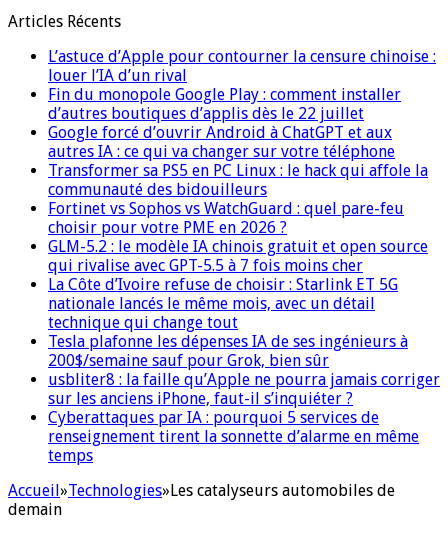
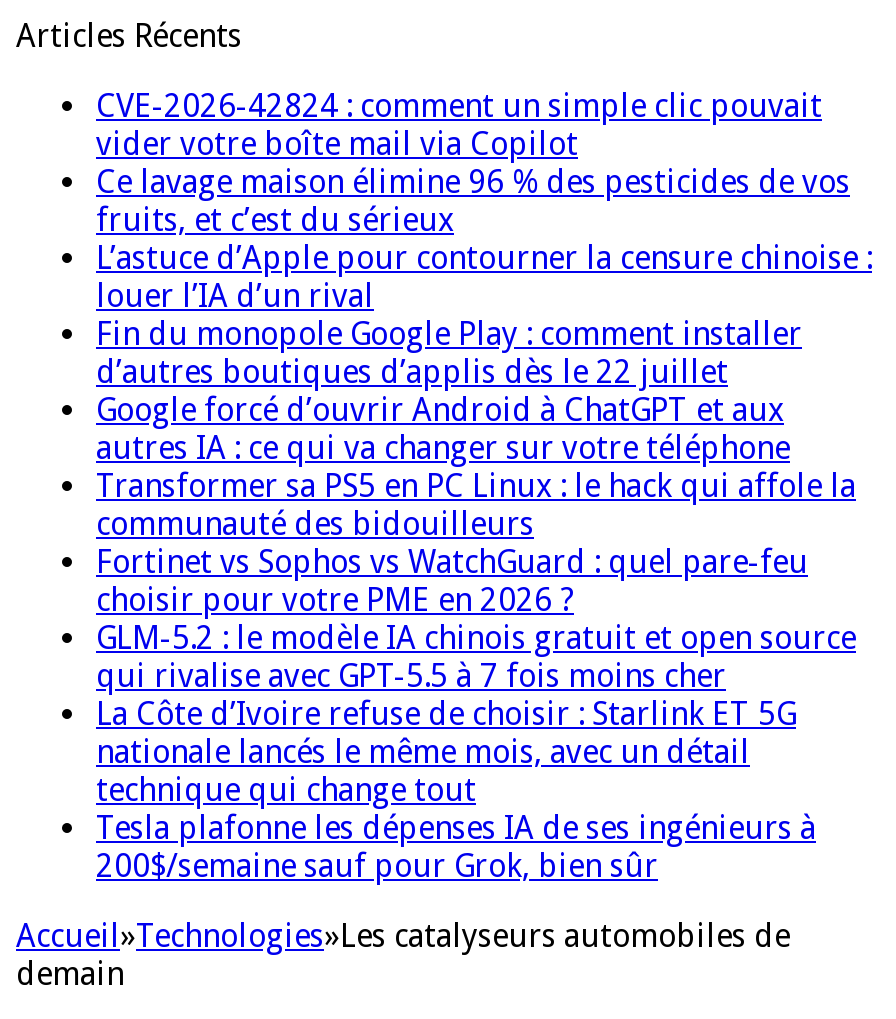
+ CVE-2026-42824 : comment un simple clic pouvait
+ vider votre boîte mail via Copilot
+ Ce lavage maison élimine 96 % des pesticides de vos
+ fruits, et c’est du sérieux

moved down: L’astuce d’Apple pour contourner la censure chinoise : | louer l’IA d’un rival | Fin du monopole Google Play : comment installer | ... | Tesla plafonne les dépenses IA de ses ingénieurs à | 200$/semaine sauf pour Grok, bien sûr

- usbliter8 : la faille qu’Apple ne pourra jamais corriger
- sur les anciens iPhone, faut-il s’inquiéter ?
- Cyberattaques par IA : pourquoi 5 services de
- renseignement tirent la sonnette d’alarme en même
- temps
